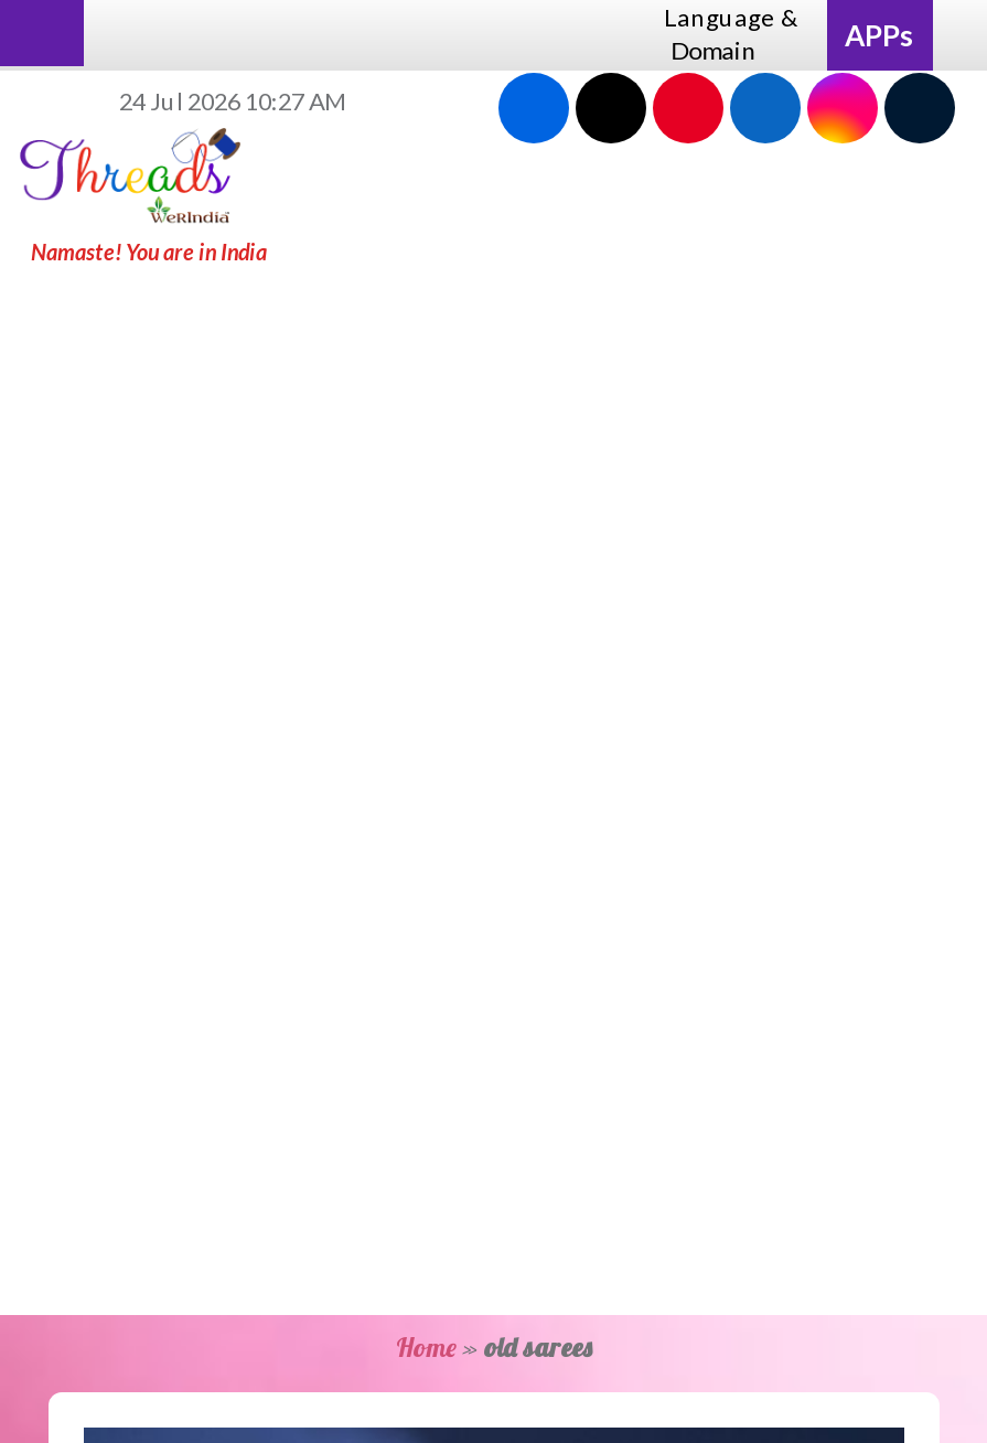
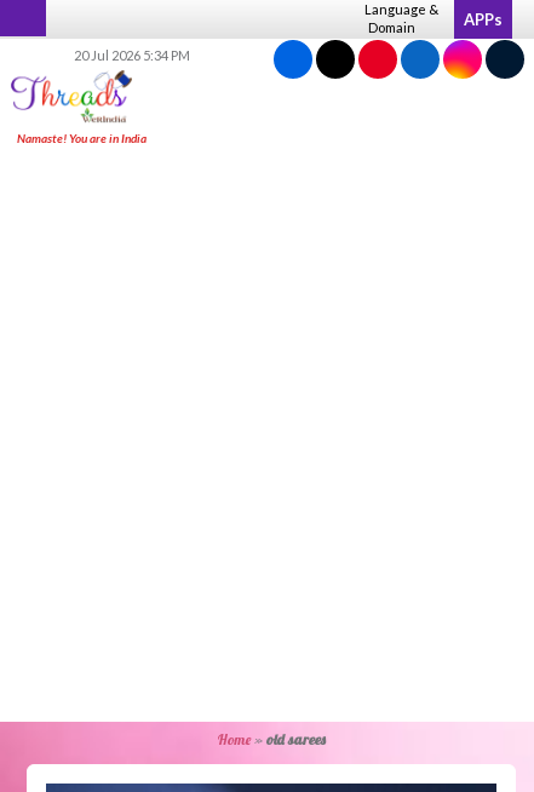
- 24 Jul 2026 10:27 AM
+ 20 Jul 2026 5:34 PM
